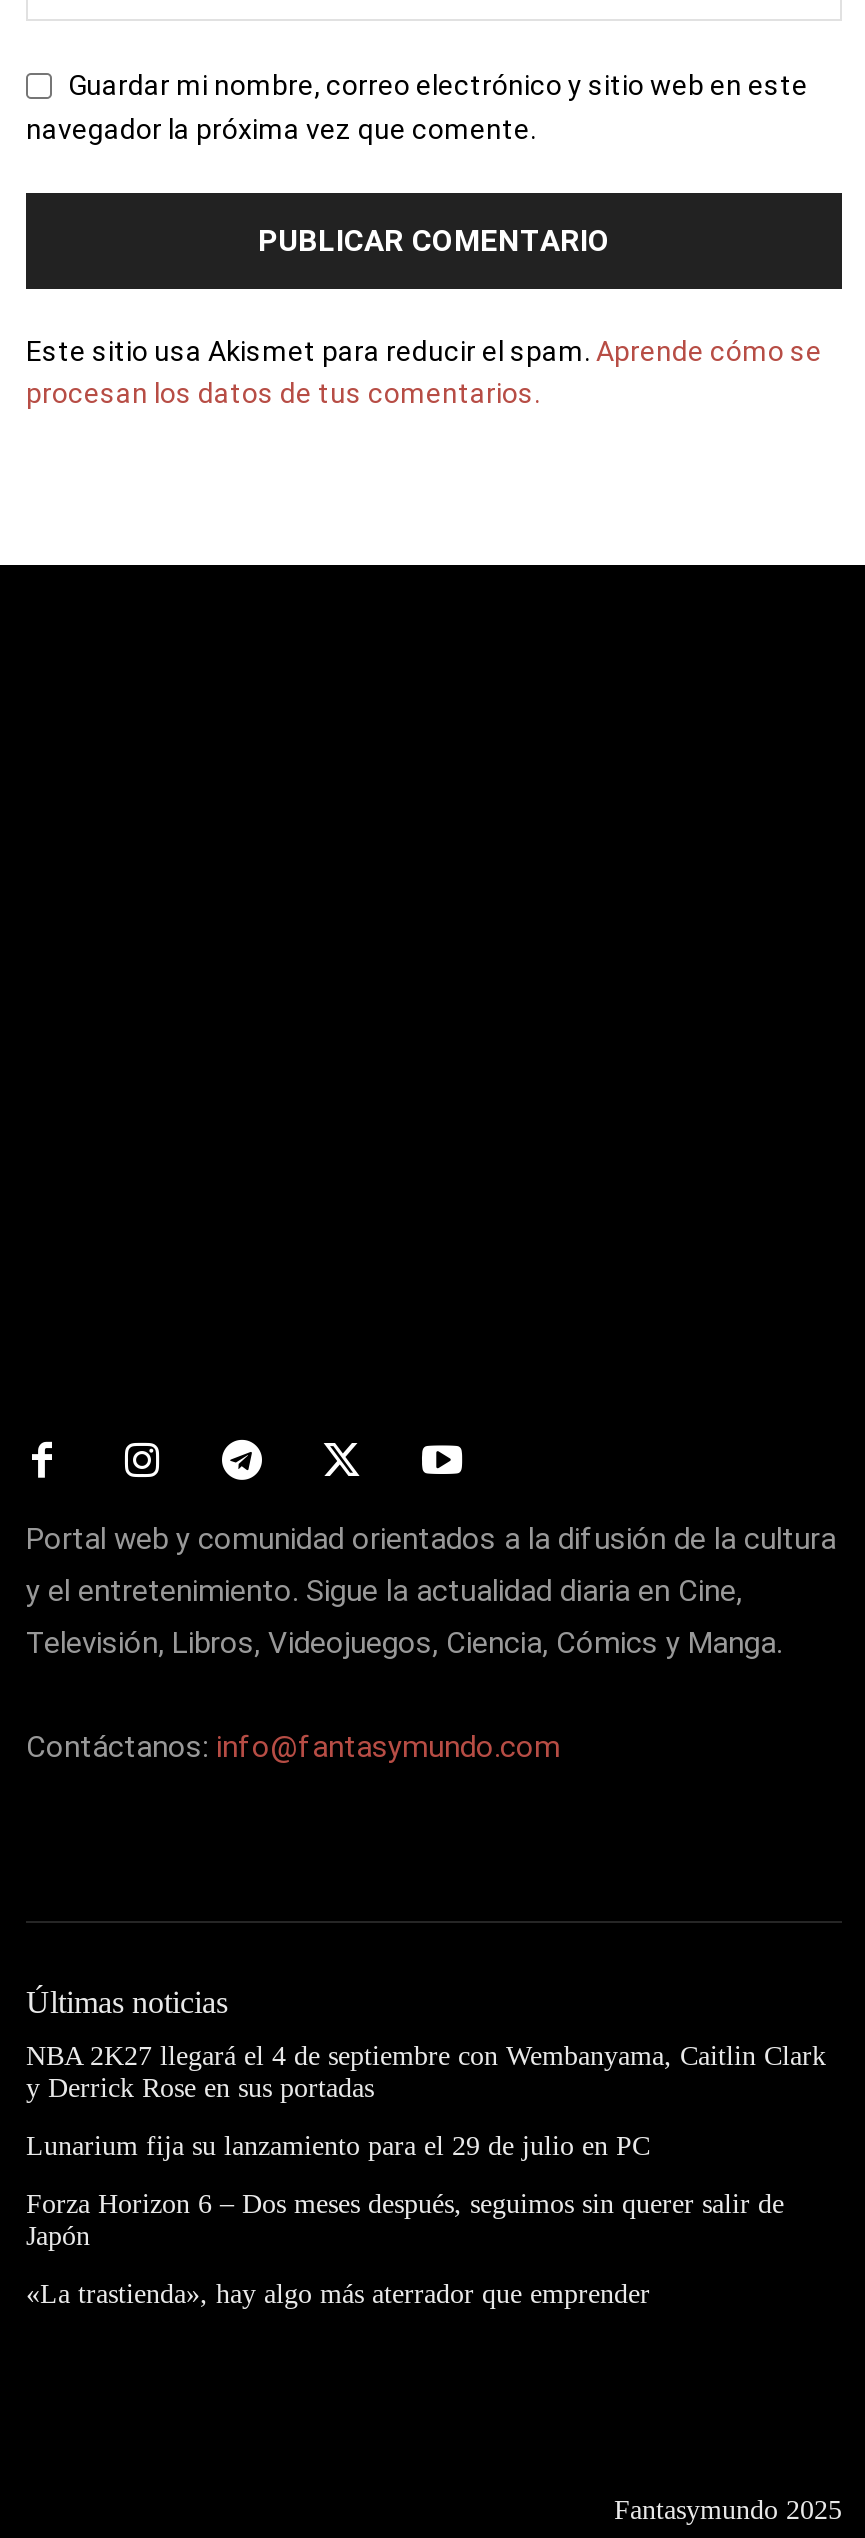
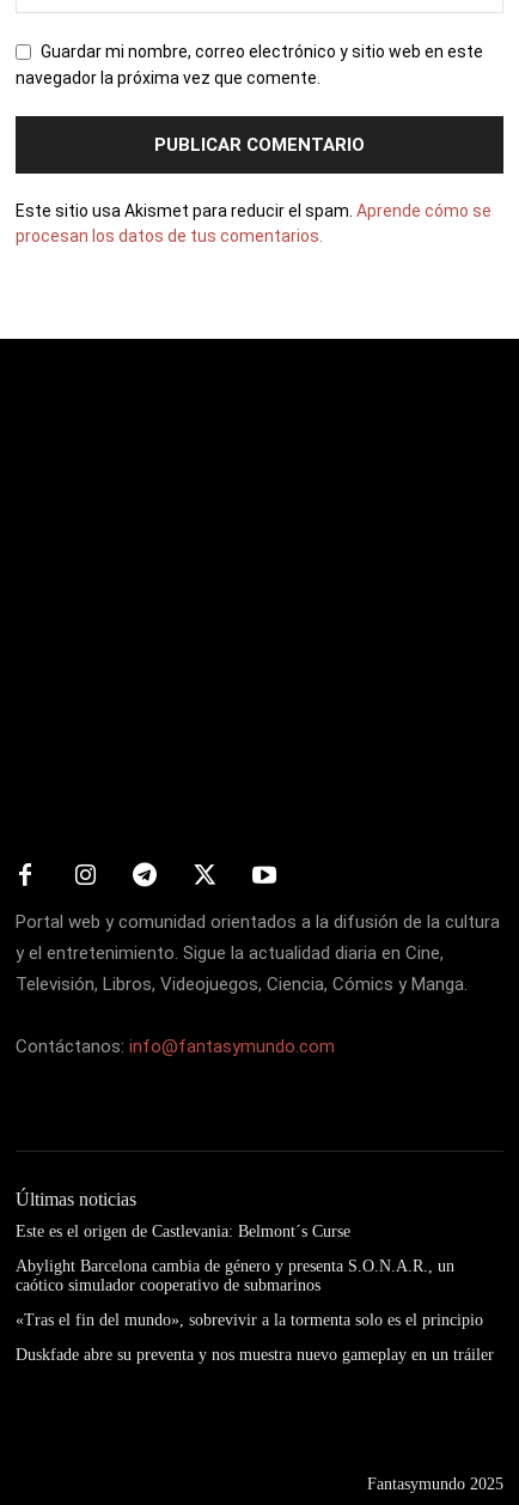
- NBA 2K27 llegará el 4 de septiembre con Wembanyama, Caitlin Clark
- y Derrick Rose en sus portadas
+ Este es el origen de Castlevania: Belmont´s Curse

- Lunarium fija su lanzamiento para el 29 de julio en PC
+ Abylight Barcelona cambia de género y presenta S.O.N.A.R., un
+ caótico simulador cooperativo de submarinos

- Forza Horizon 6 – Dos meses después, seguimos sin querer salir de
- Japón
+ «Tras el fin del mundo», sobrevivir a la tormenta solo es el principio

- «La trastienda», hay algo más aterrador que emprender
+ Duskfade abre su preventa y nos muestra nuevo gameplay en un tráiler
